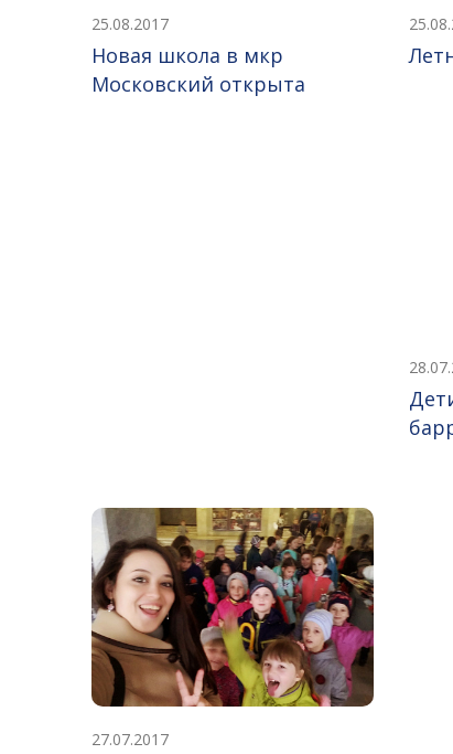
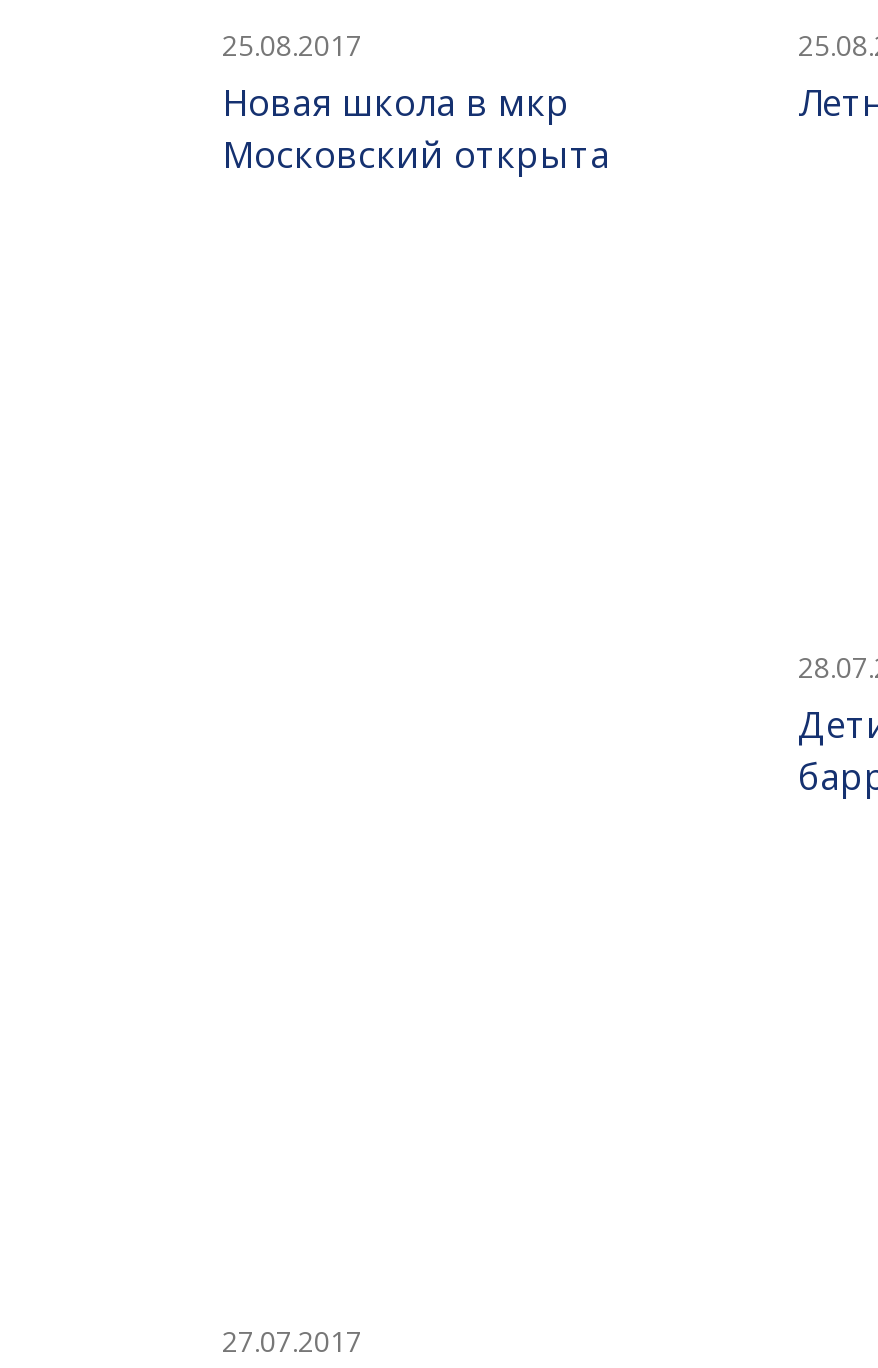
- [image]
